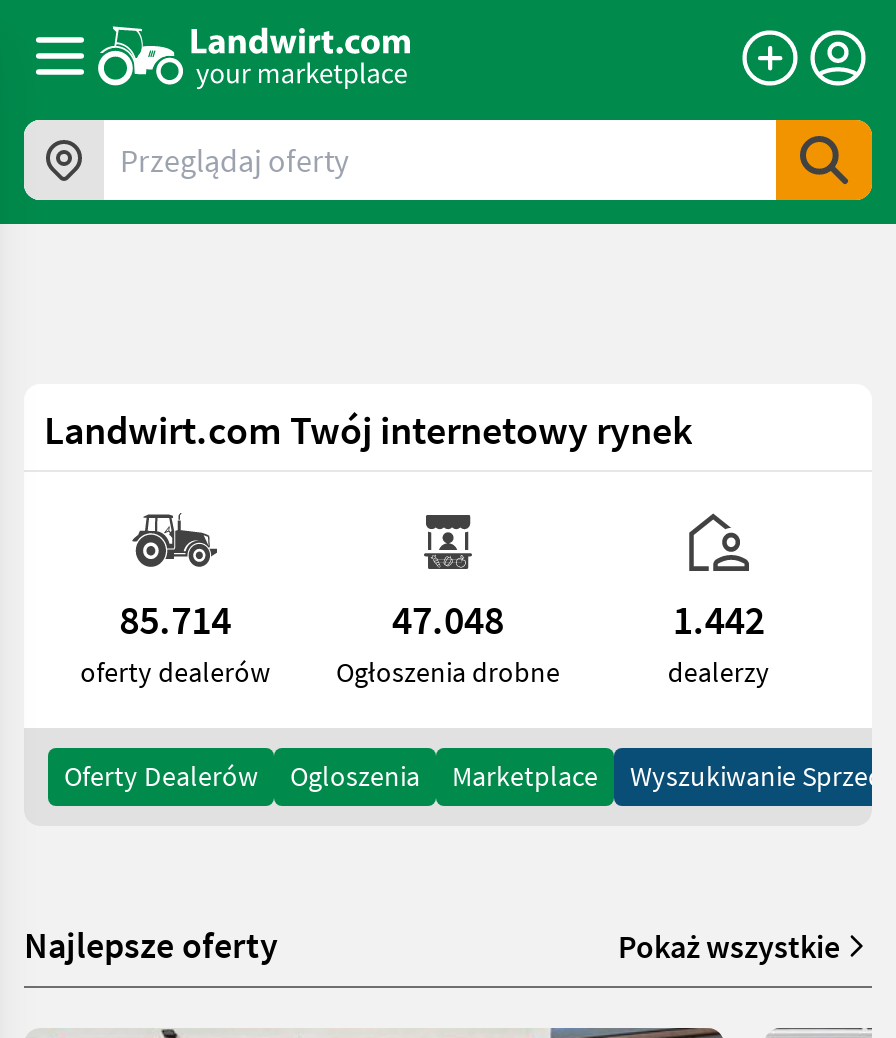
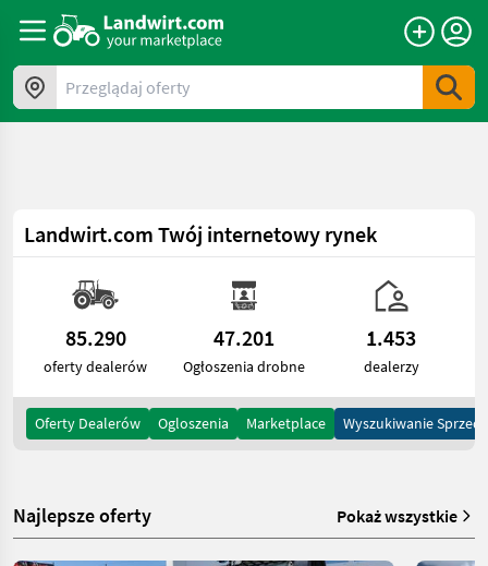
- 85.714
+ 85.290

- 47.048
+ 47.201

- 1.442
+ 1.453
